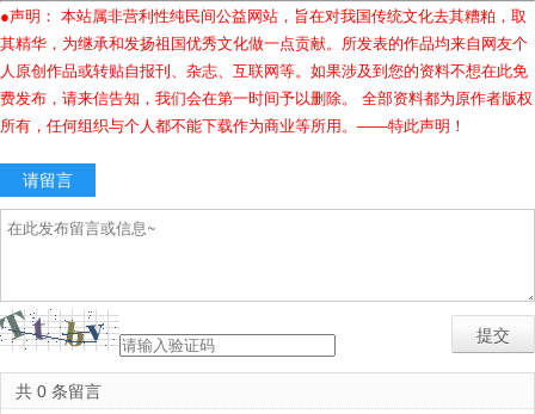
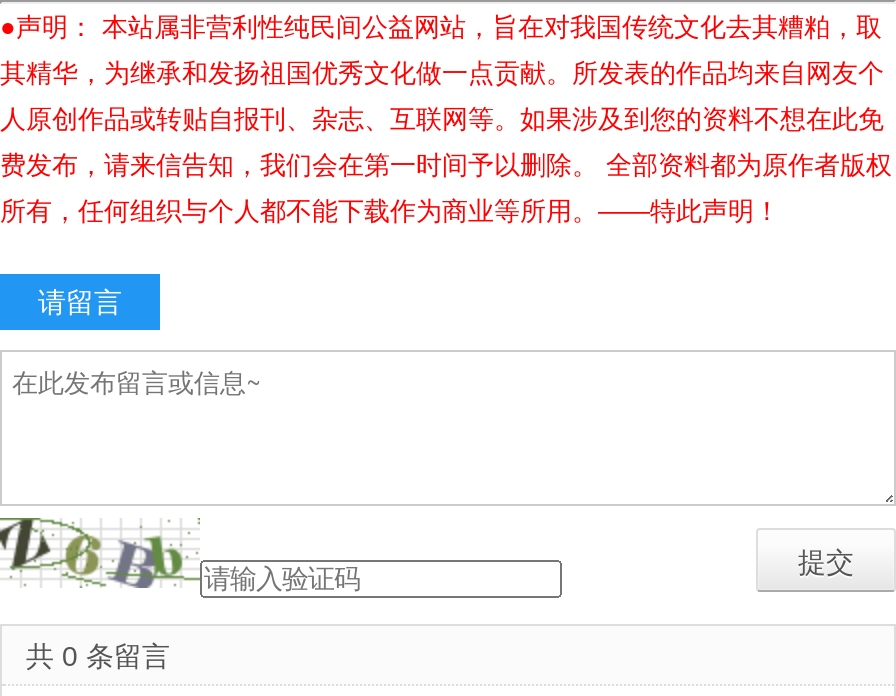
- [image]
+ [image]
